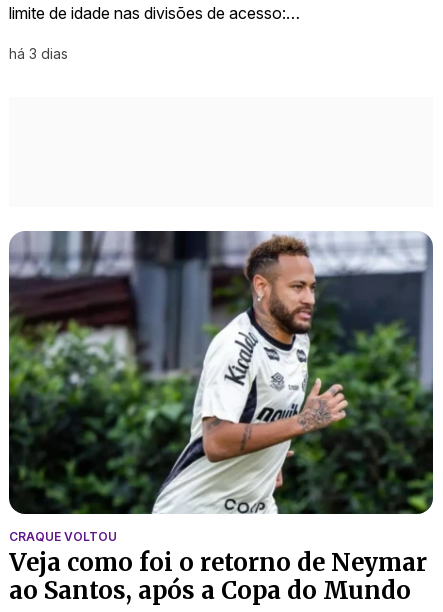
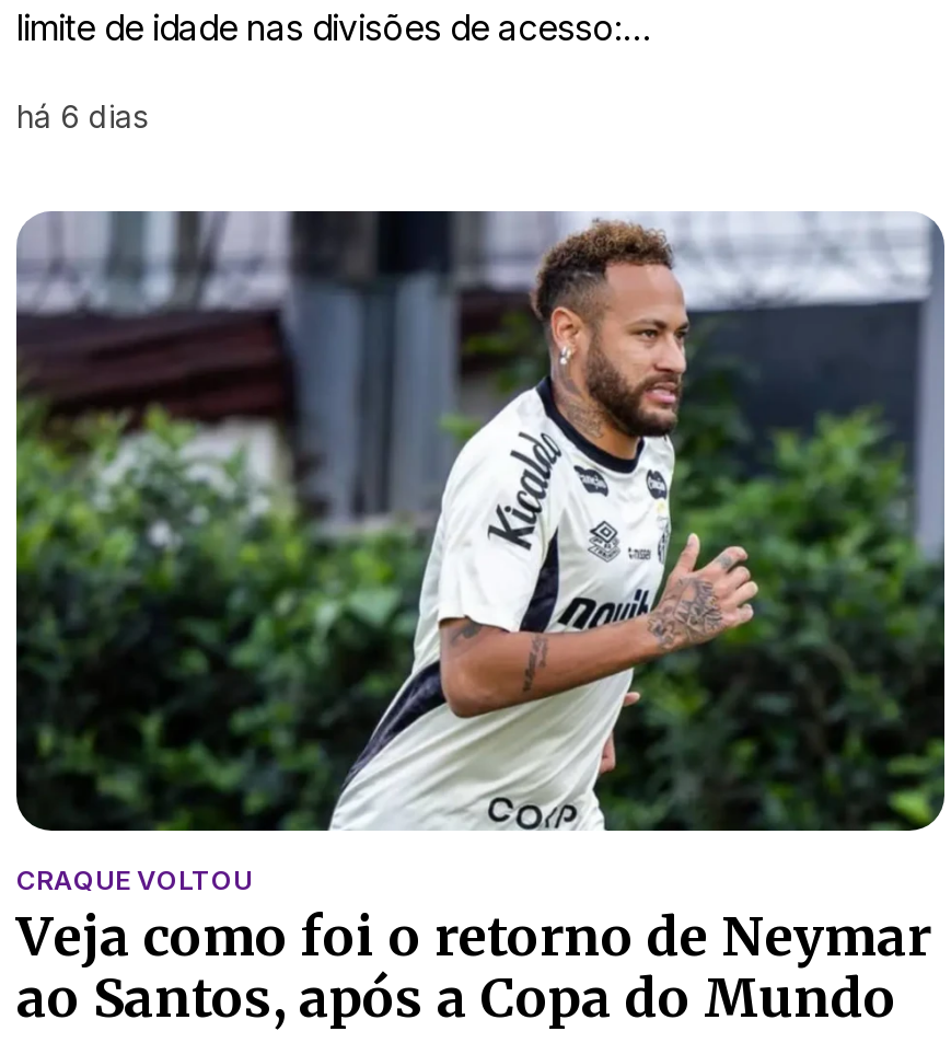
- há 3 dias
+ há 6 dias
